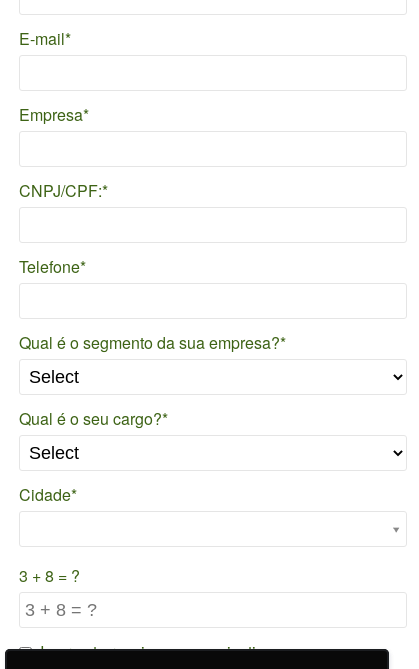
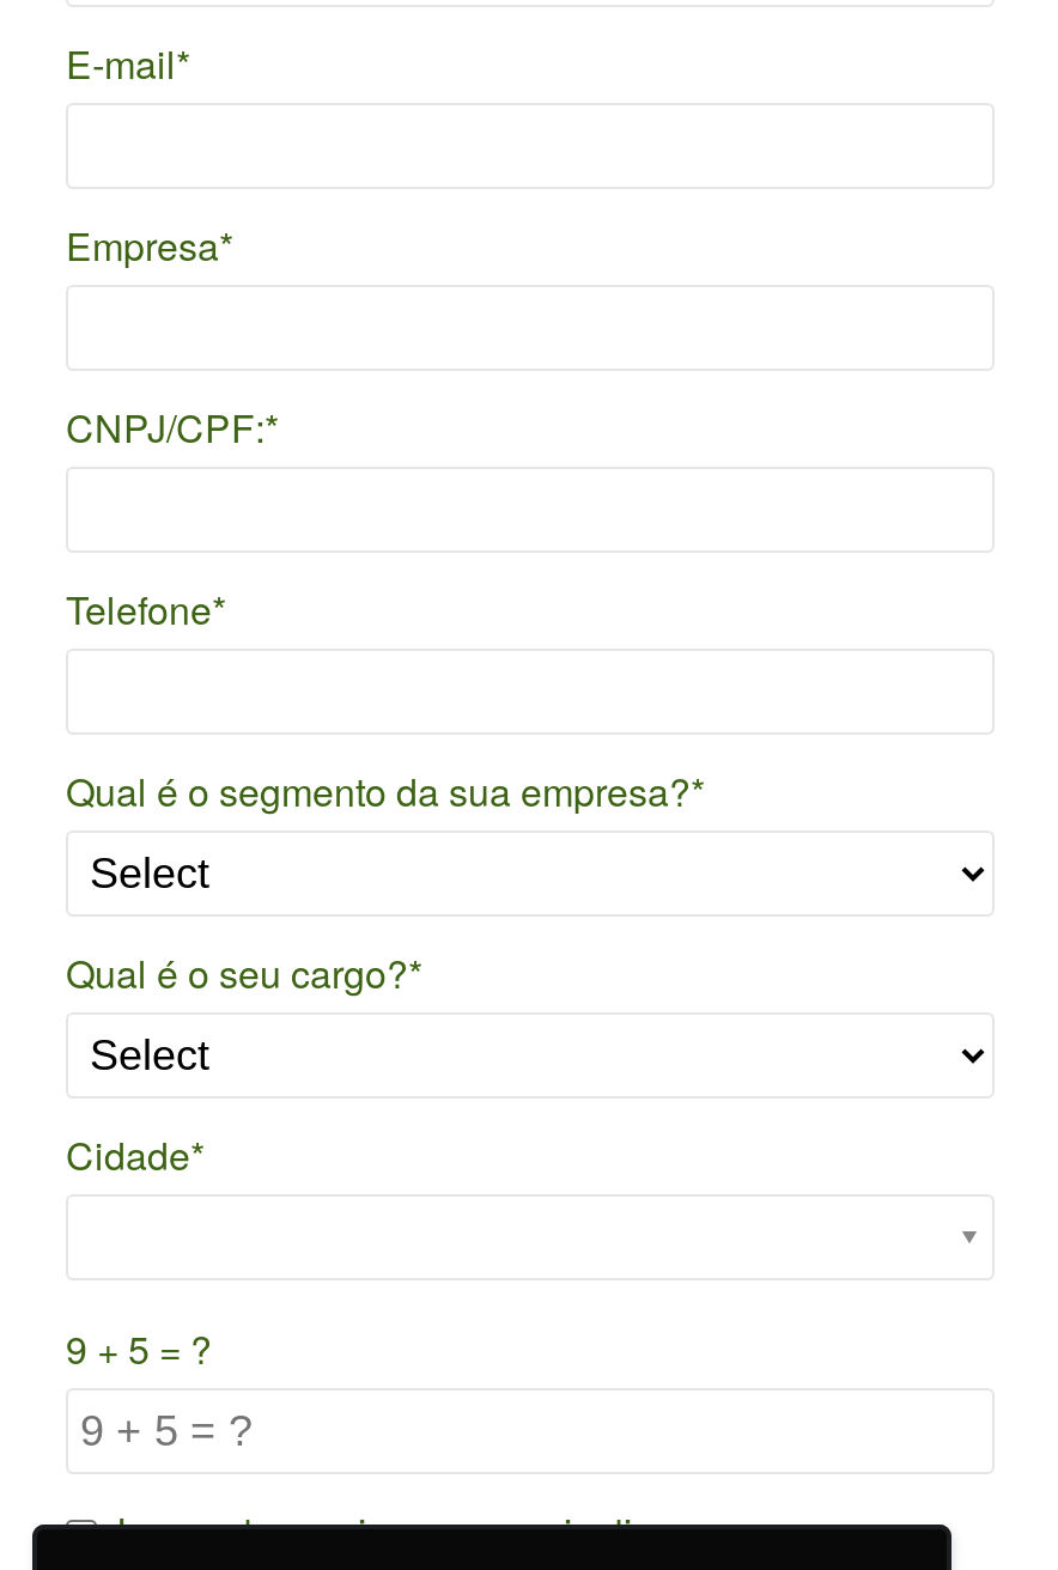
- 3 + 8 = ?
+ 9 + 5 = ?
